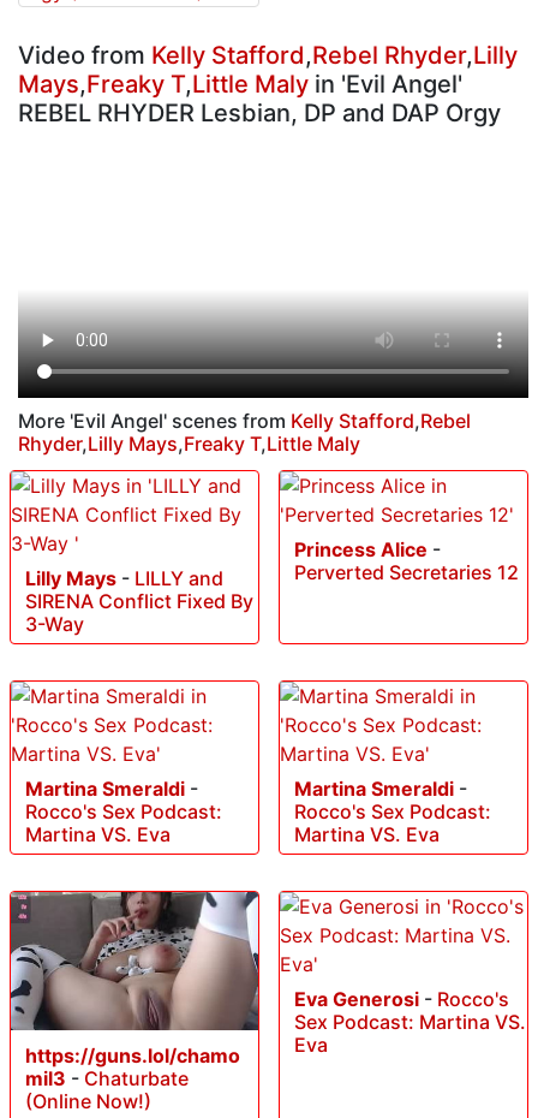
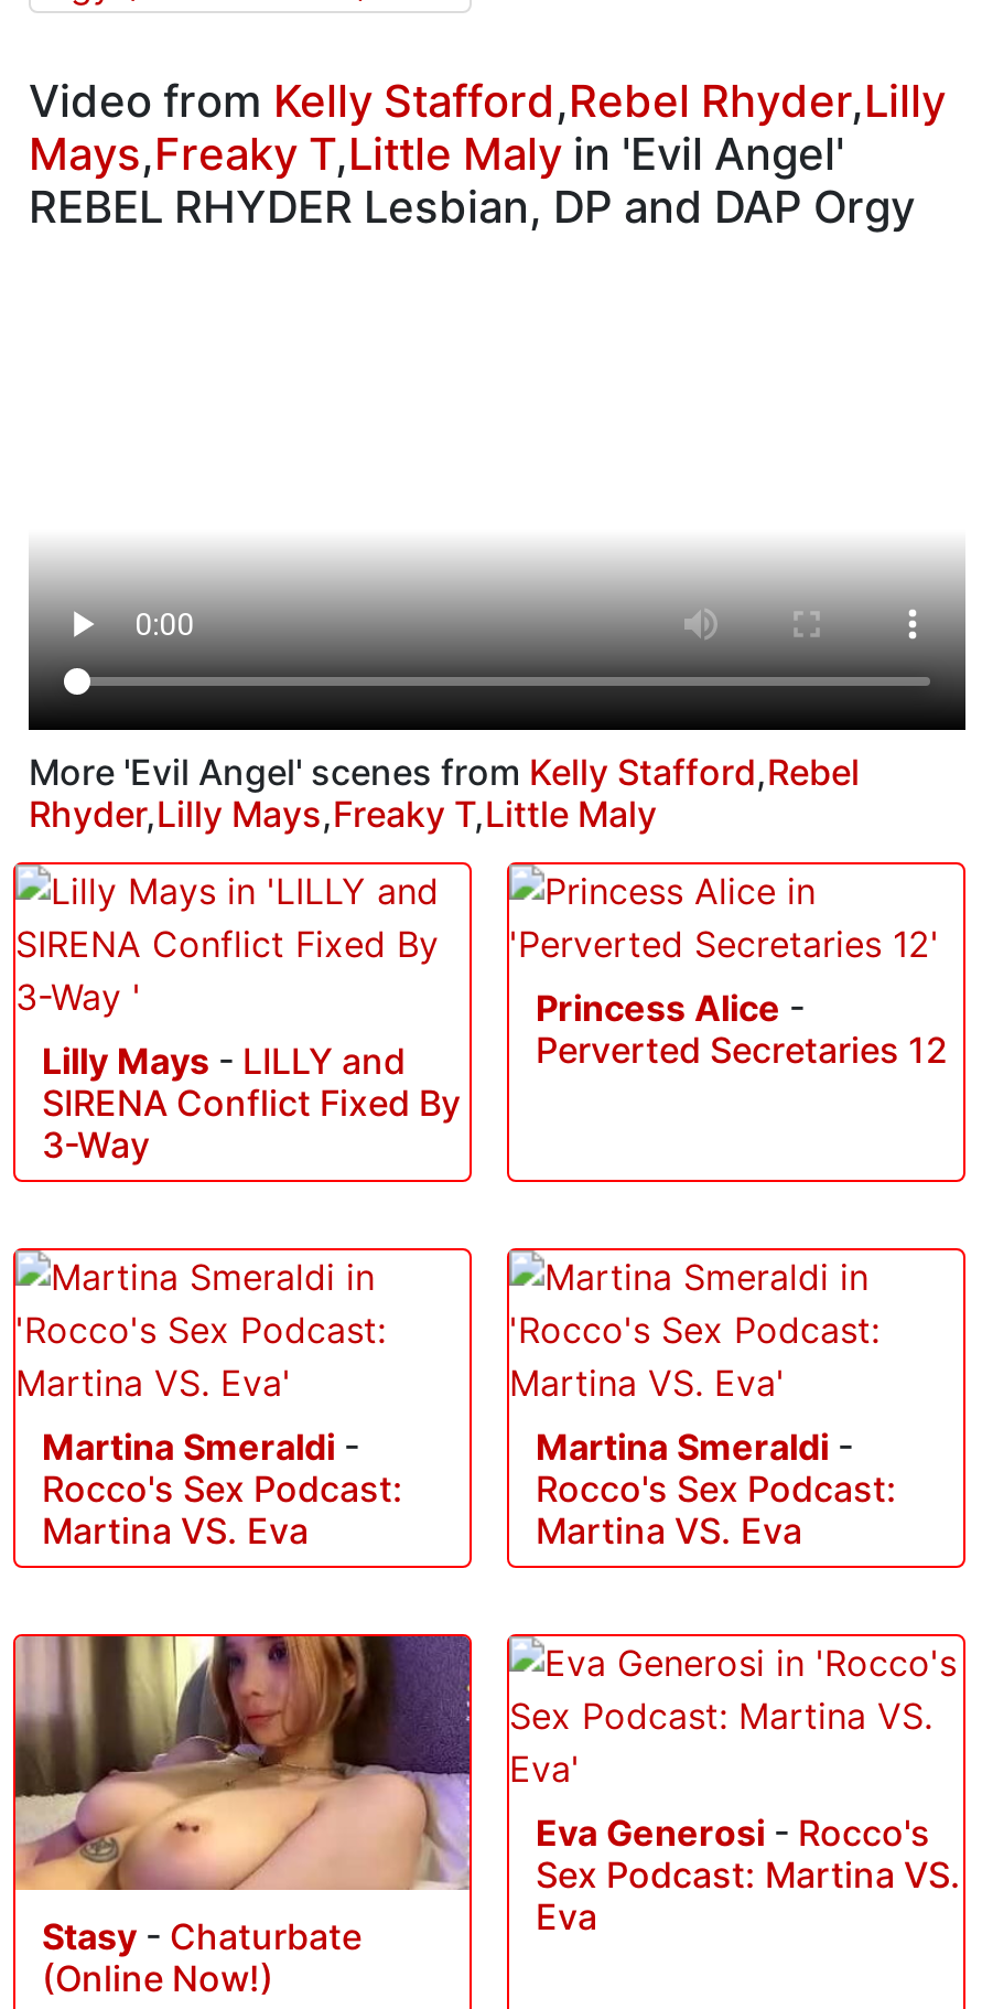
- [image]
- https://guns.lol/chamo
- mil3 -Chaturbate
+ [image]
+ Stasy - Chaturbate
